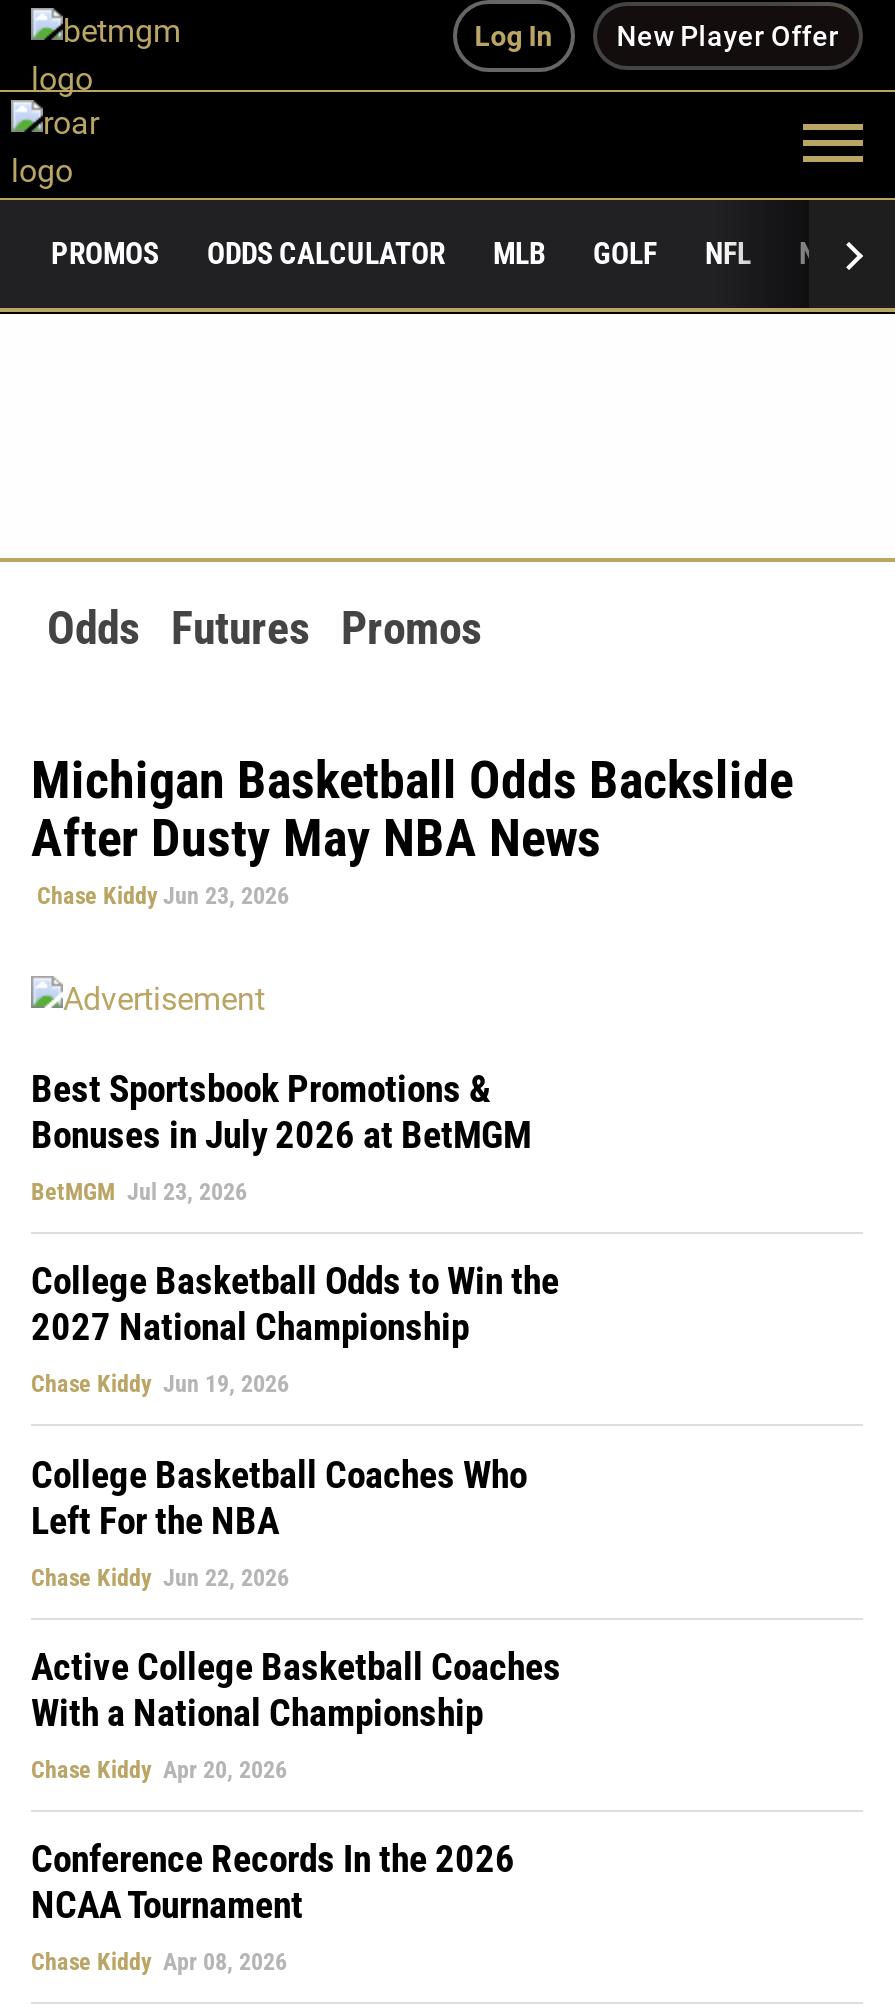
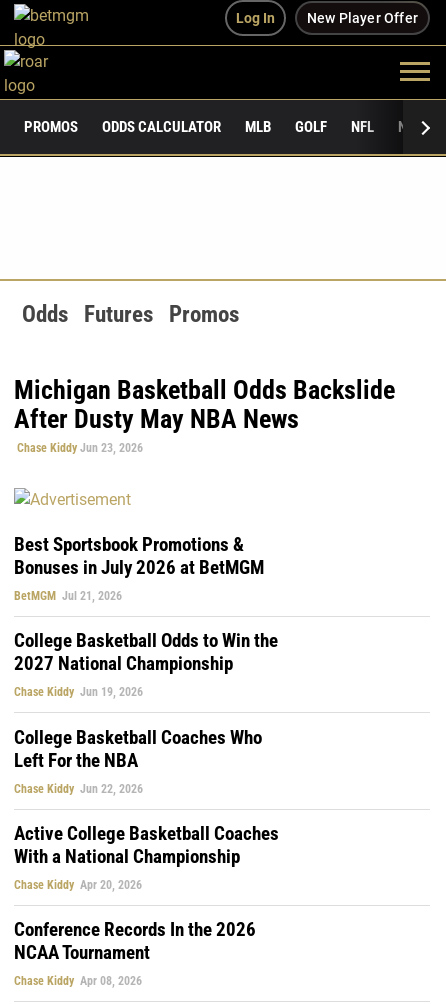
- BetMGM Jul 23, 2026
+ BetMGM Jul 21, 2026
